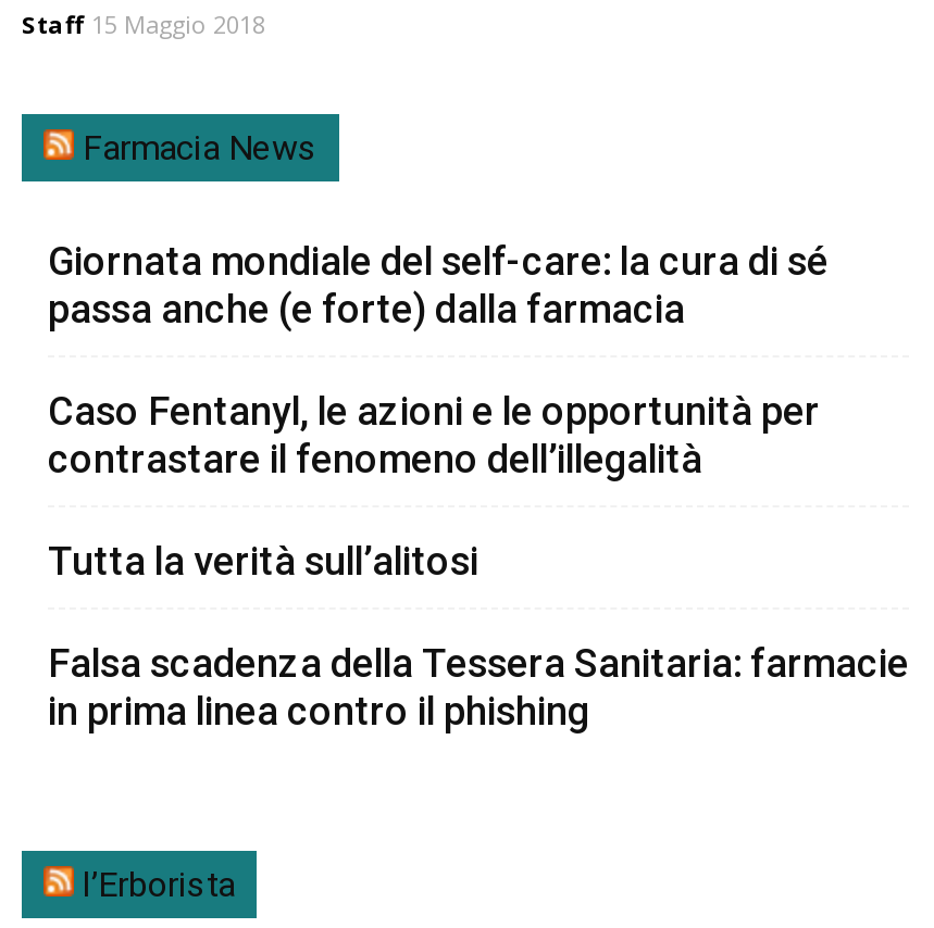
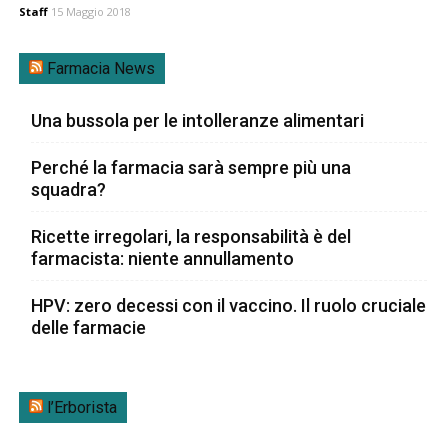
- Giornata mondiale del self-care: la cura di sé
- passa anche (e forte) dalla farmacia
+ Una bussola per le intolleranze alimentari

- Caso Fentanyl, le azioni e le opportunità per
- contrastare il fenomeno dell’illegalità
+ Perché la farmacia sarà sempre più una
+ squadra?

- Tutta la verità sull’alitosi
+ Ricette irregolari, la responsabilità è del
+ farmacista: niente annullamento

- Falsa scadenza della Tessera Sanitaria: farmacie
- in prima linea contro il phishing
+ HPV: zero decessi con il vaccino. Il ruolo cruciale
+ delle farmacie
